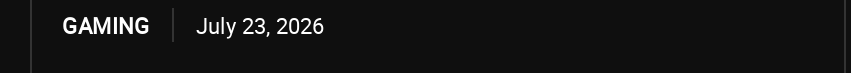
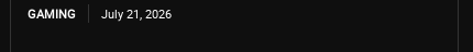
- GAMING July 23, 2026
+ GAMING July 21, 2026
